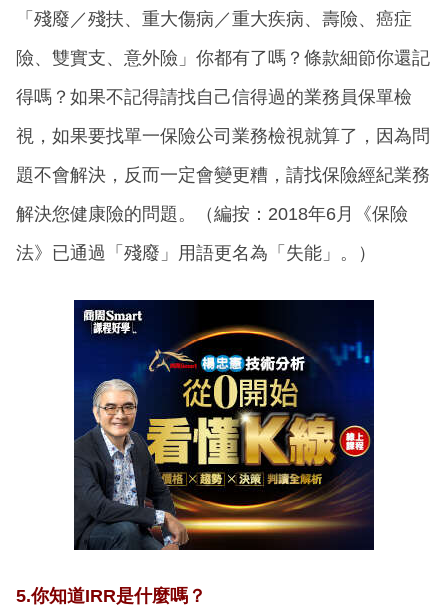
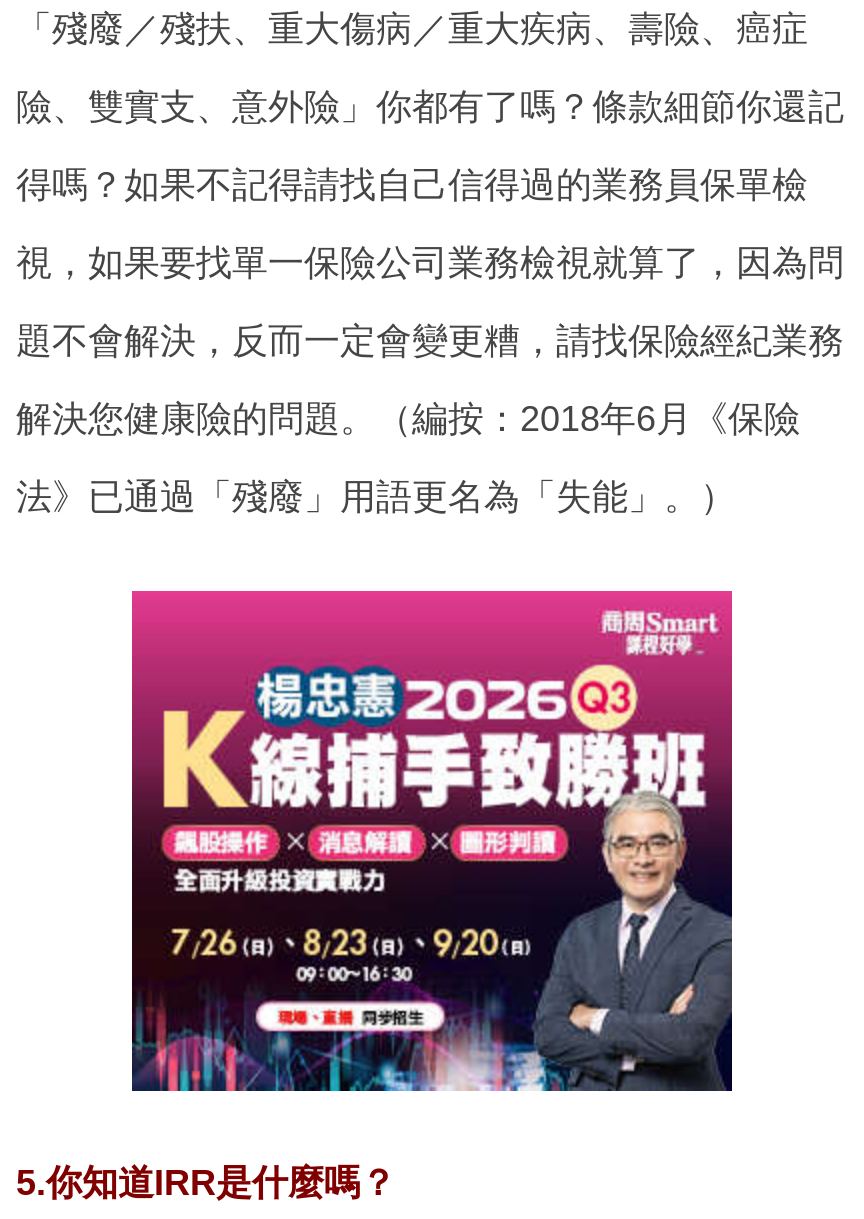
- [image]
+ [image]
